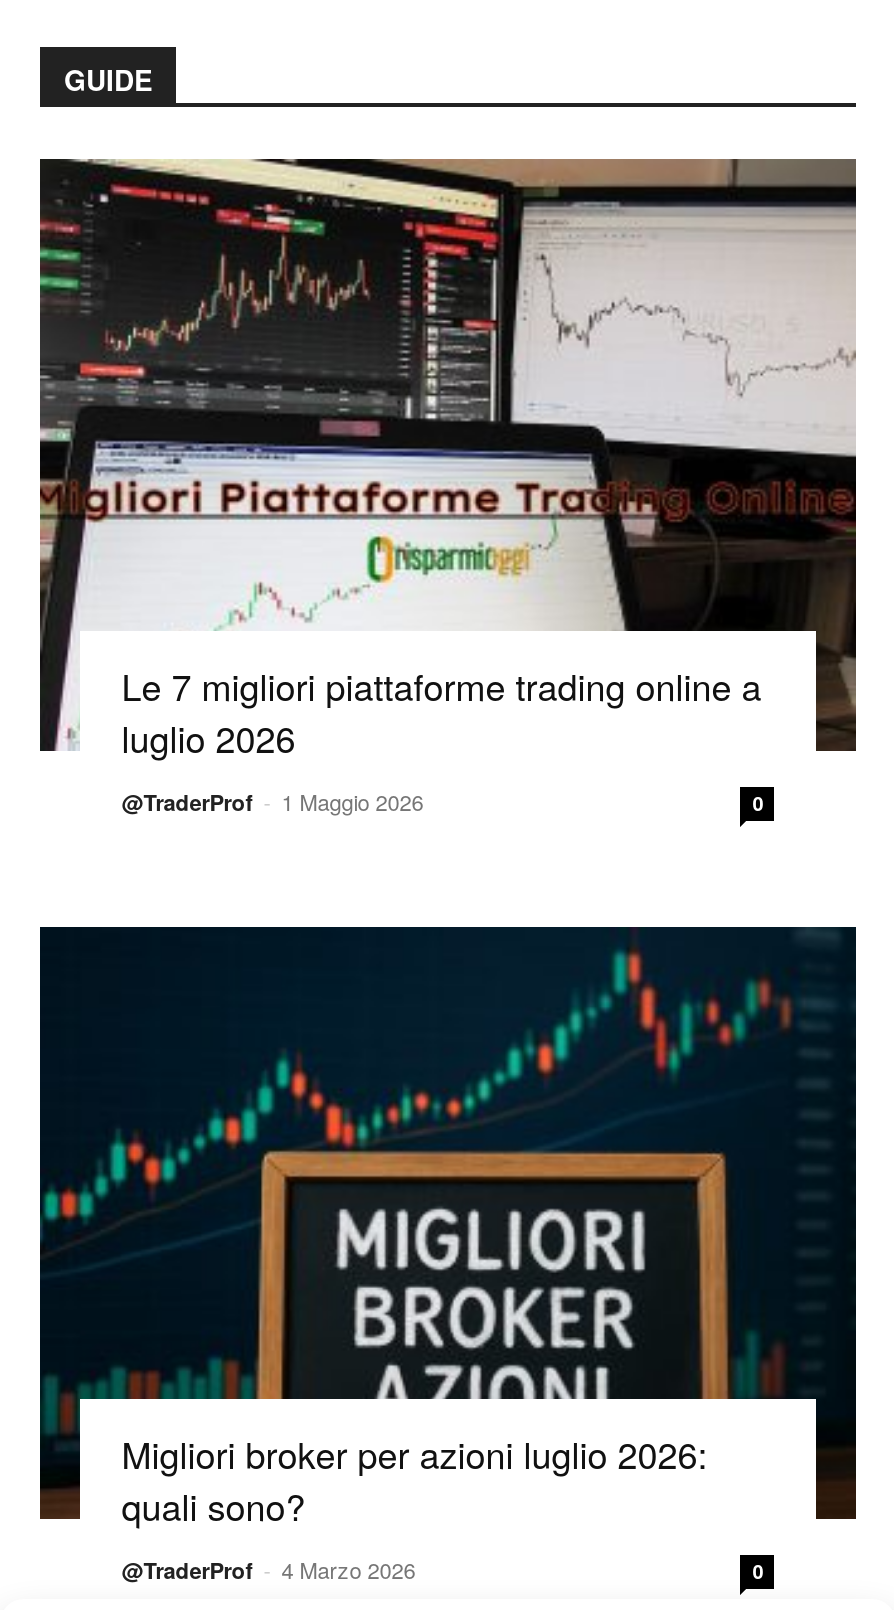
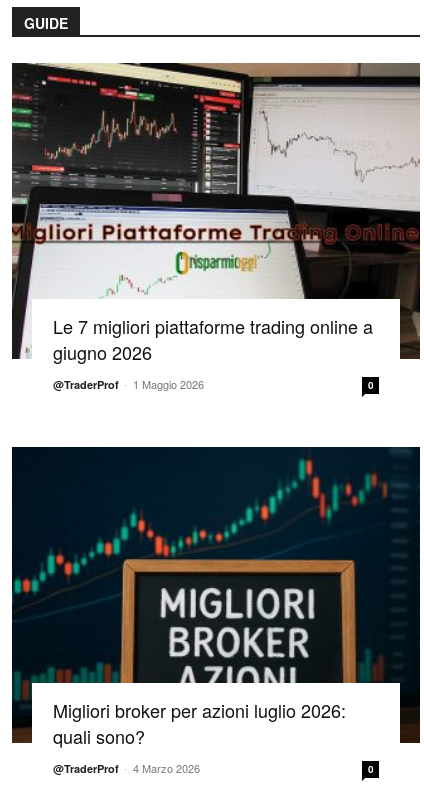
- luglio 2026
+ giugno 2026
